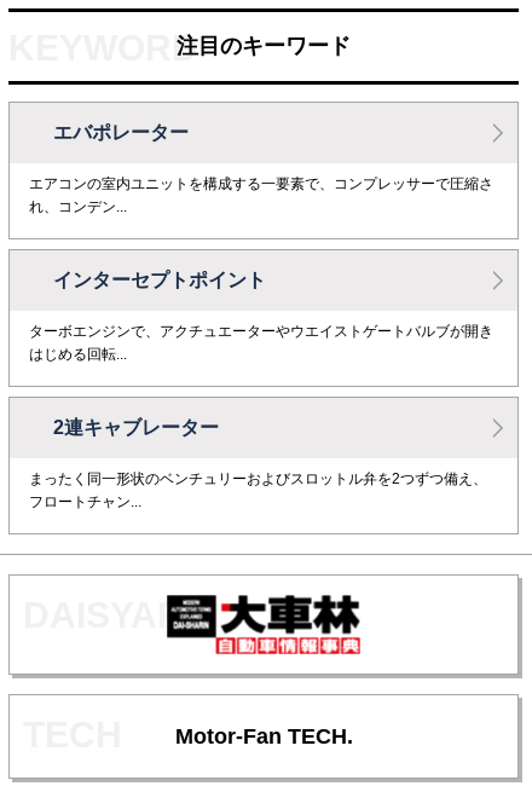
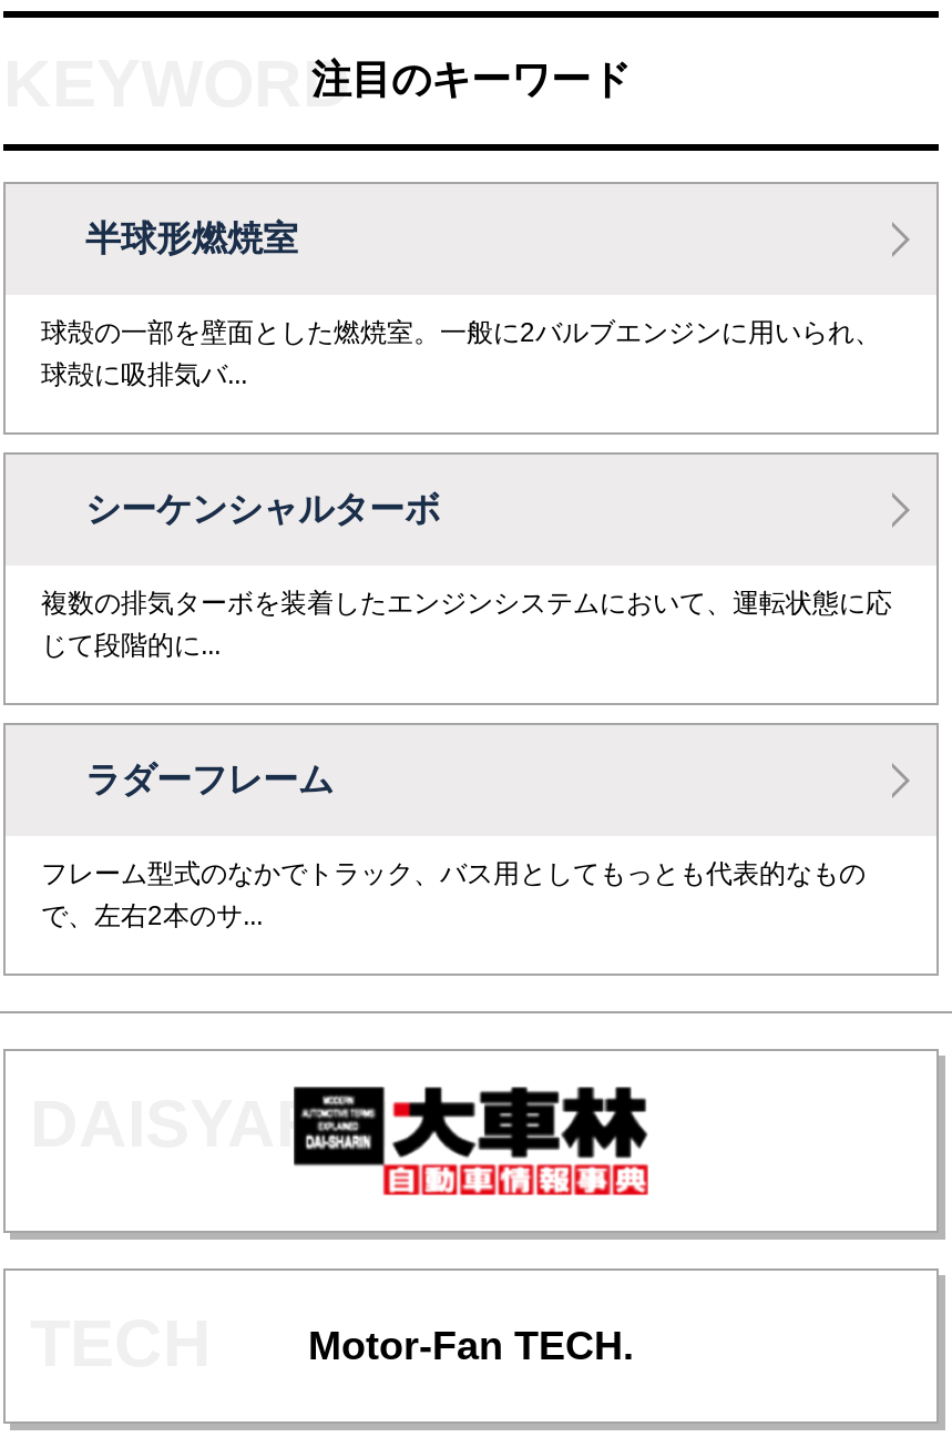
- エバポレーター
+ 半球形燃焼室

- エアコンの室内ユニットを構成する一要素で、コンプレッサーで圧縮さ
- れ、コンデン...
+ 球殻の一部を壁面とした燃焼室。一般に2バルブエンジンに用いられ、
+ 球殻に吸排気バ...

- インターセプトポイント
+ シーケンシャルターボ

- ターボエンジンで、アクチュエーターやウエイストゲートバルブが開き
- はじめる回転...
+ 複数の排気ターボを装着したエンジンシステムにおいて、運転状態に応
+ じて段階的に...

- 2連キャブレーター
+ ラダーフレーム

- まったく同一形状のベンチュリーおよびスロットル弁を2つずつ備え、
- フロートチャン...
+ フレーム型式のなかでトラック、バス用としてもっとも代表的なもの
+ で、左右2本のサ...
